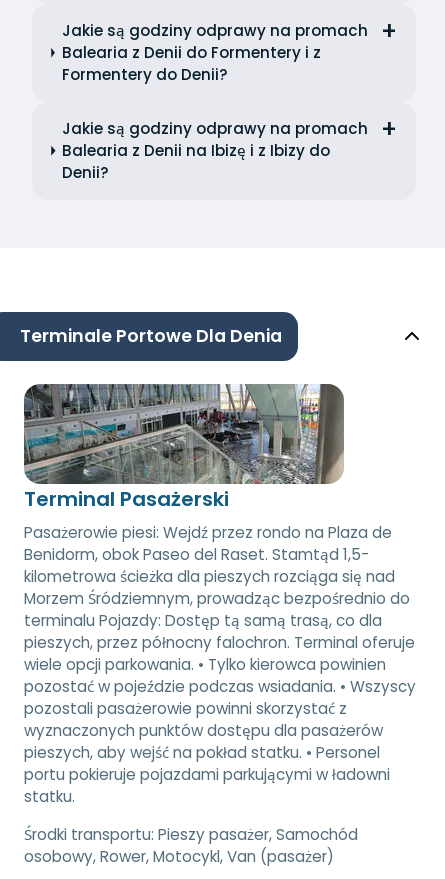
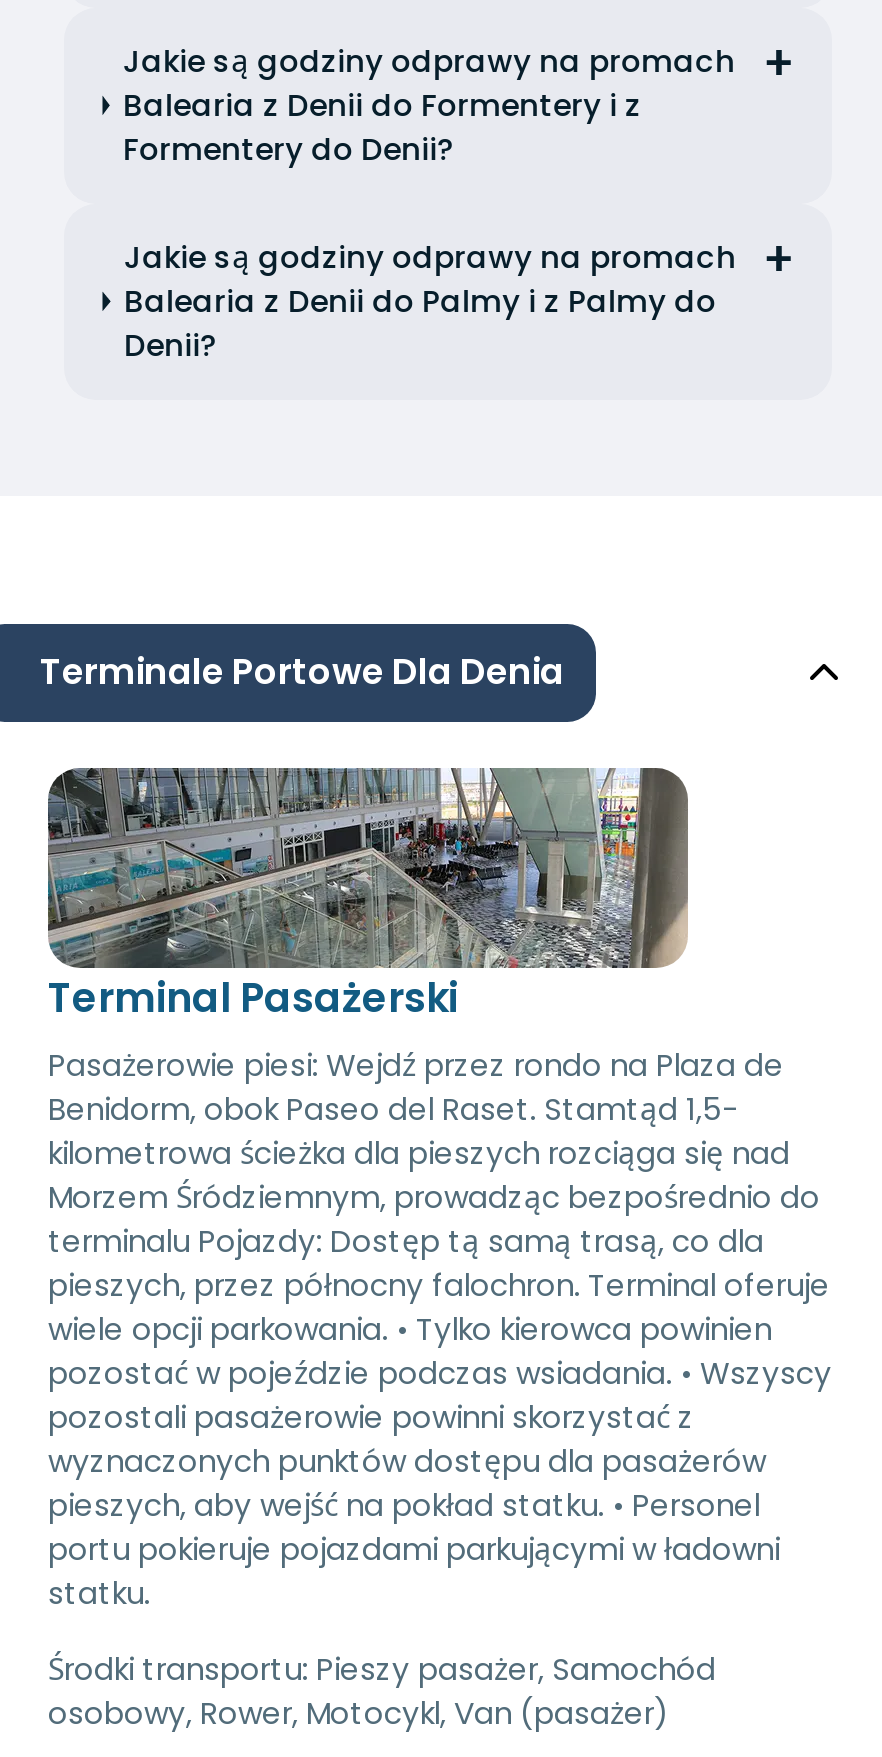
- Balearia z Denii na Ibizę i z Ibizy do
+ Balearia z Denii do Palmy i z Palmy do
